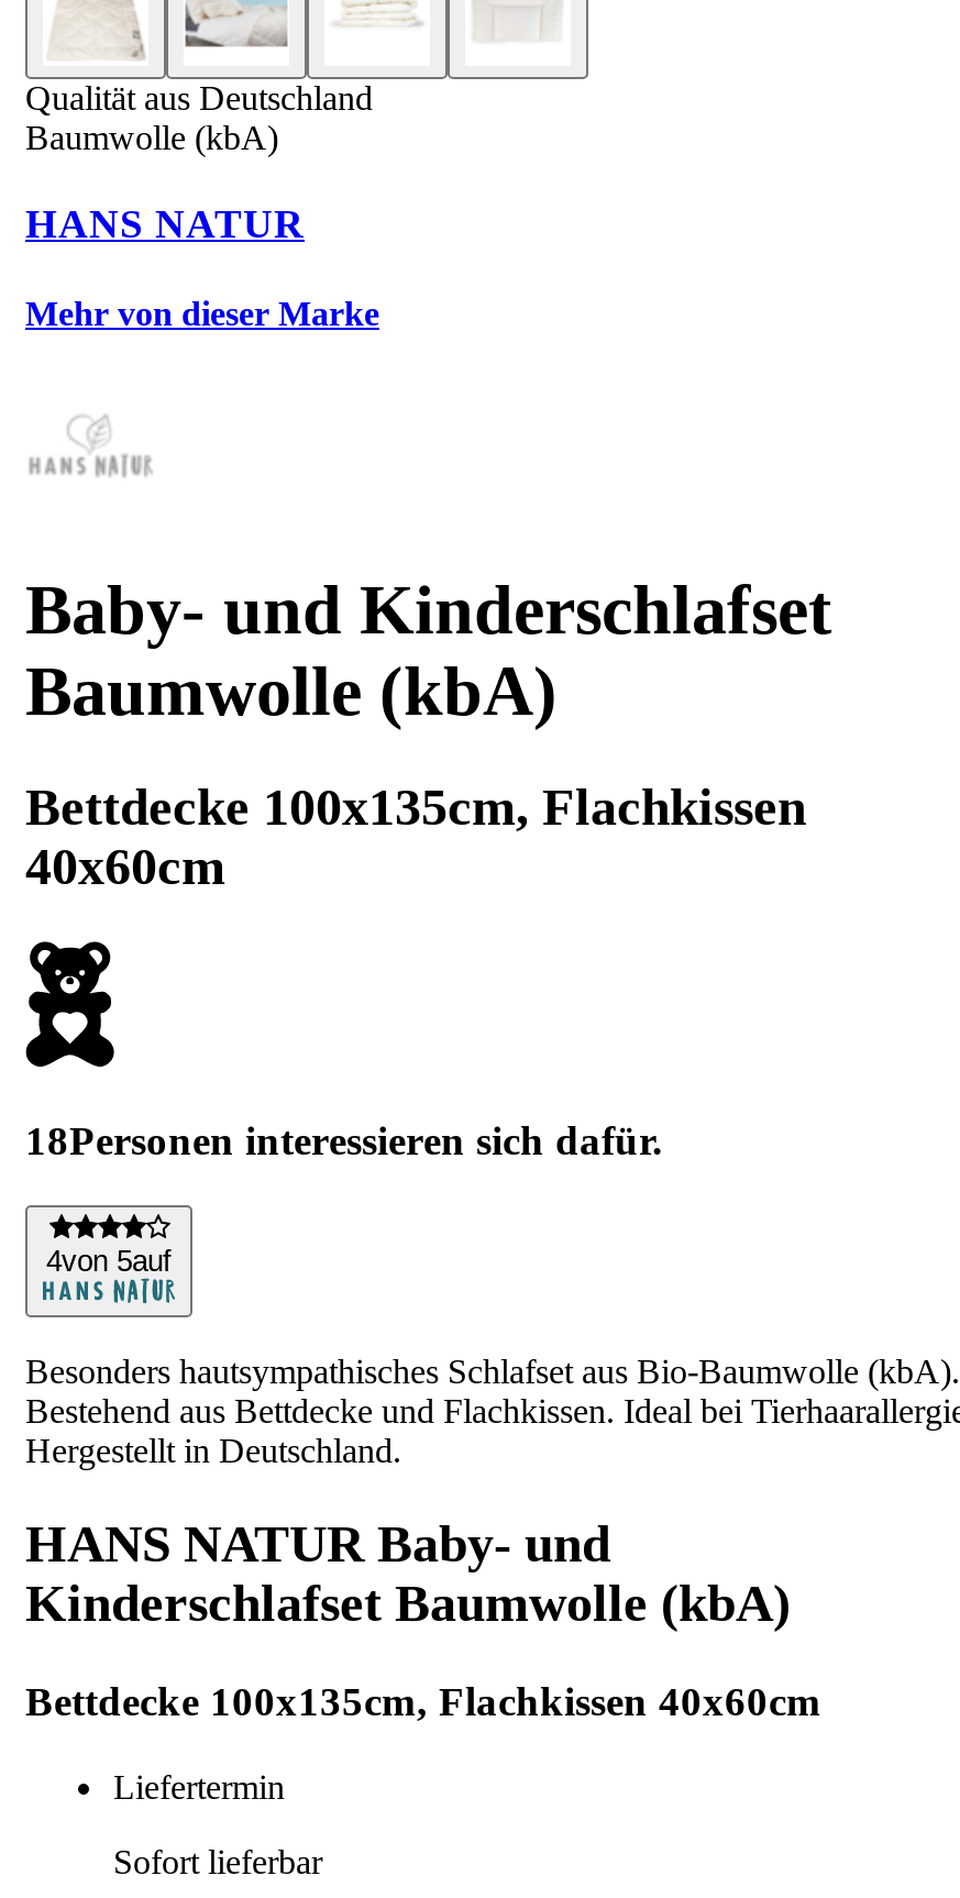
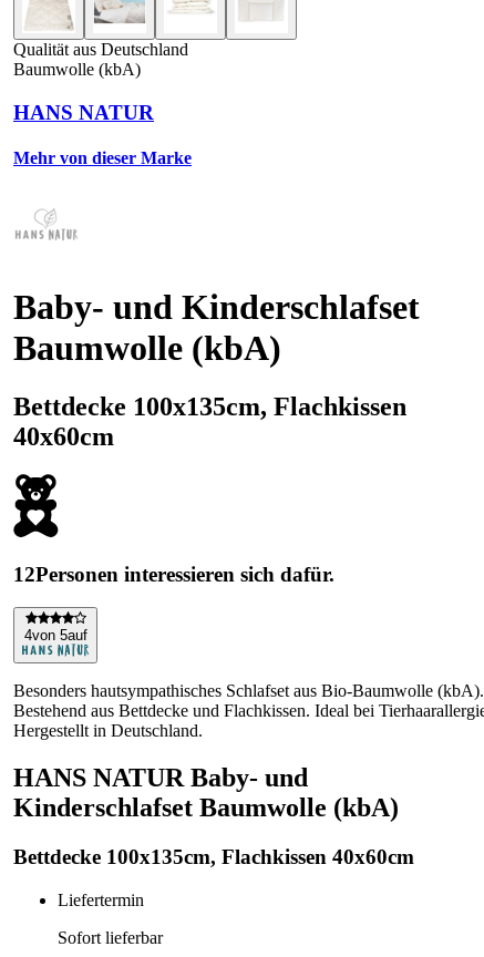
- 18Personen interessieren sich dafür.
+ 12Personen interessieren sich dafür.
